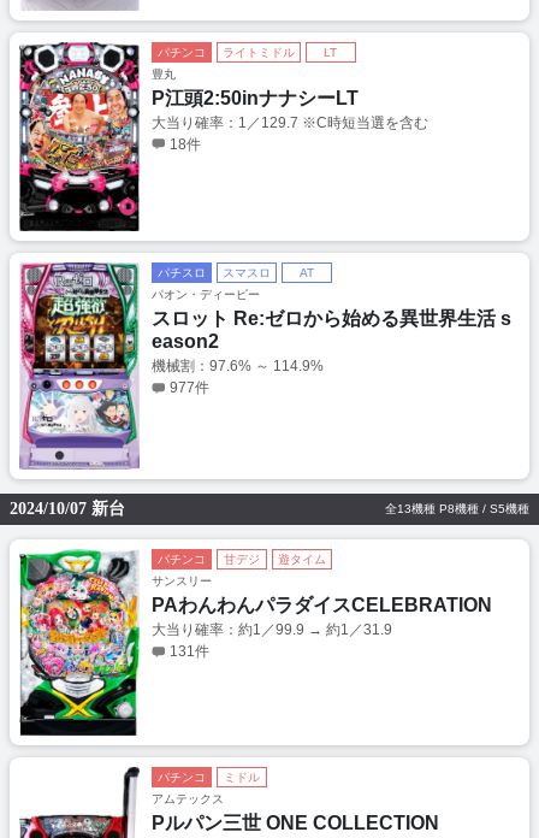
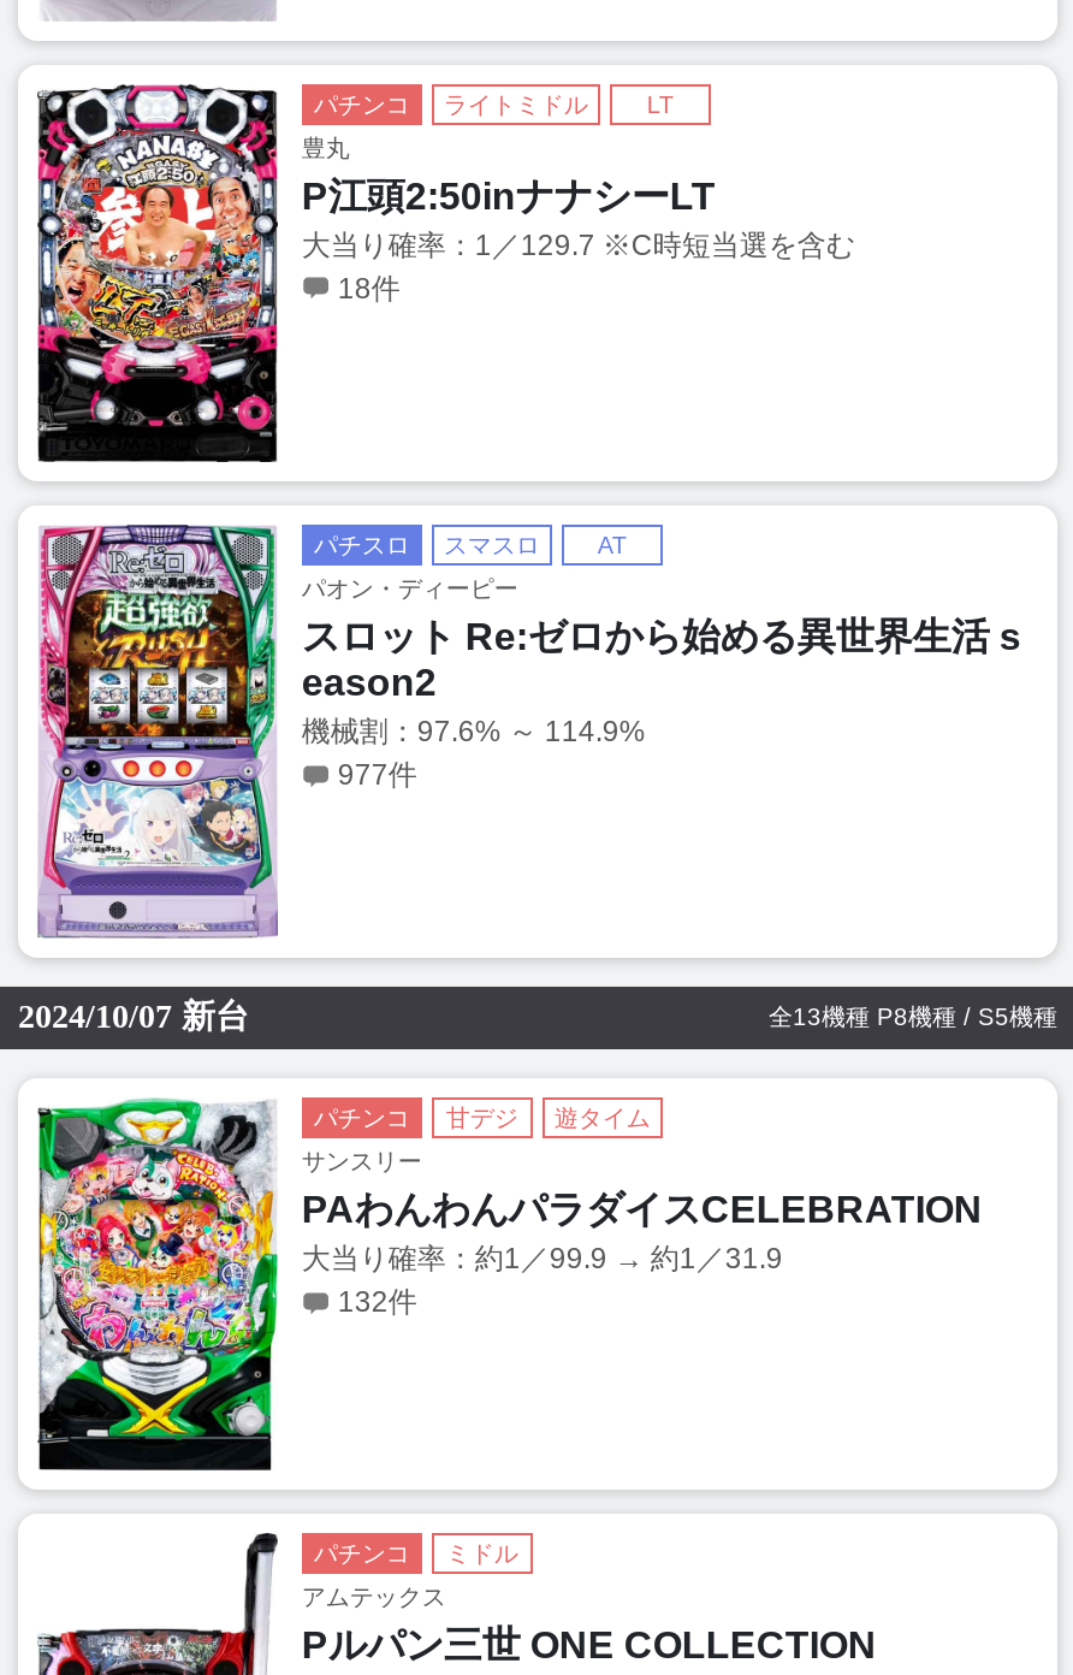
- 131件
+ 132件
